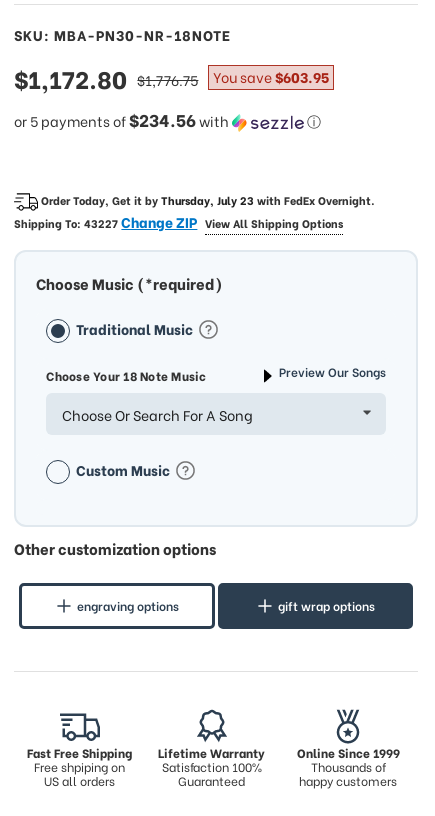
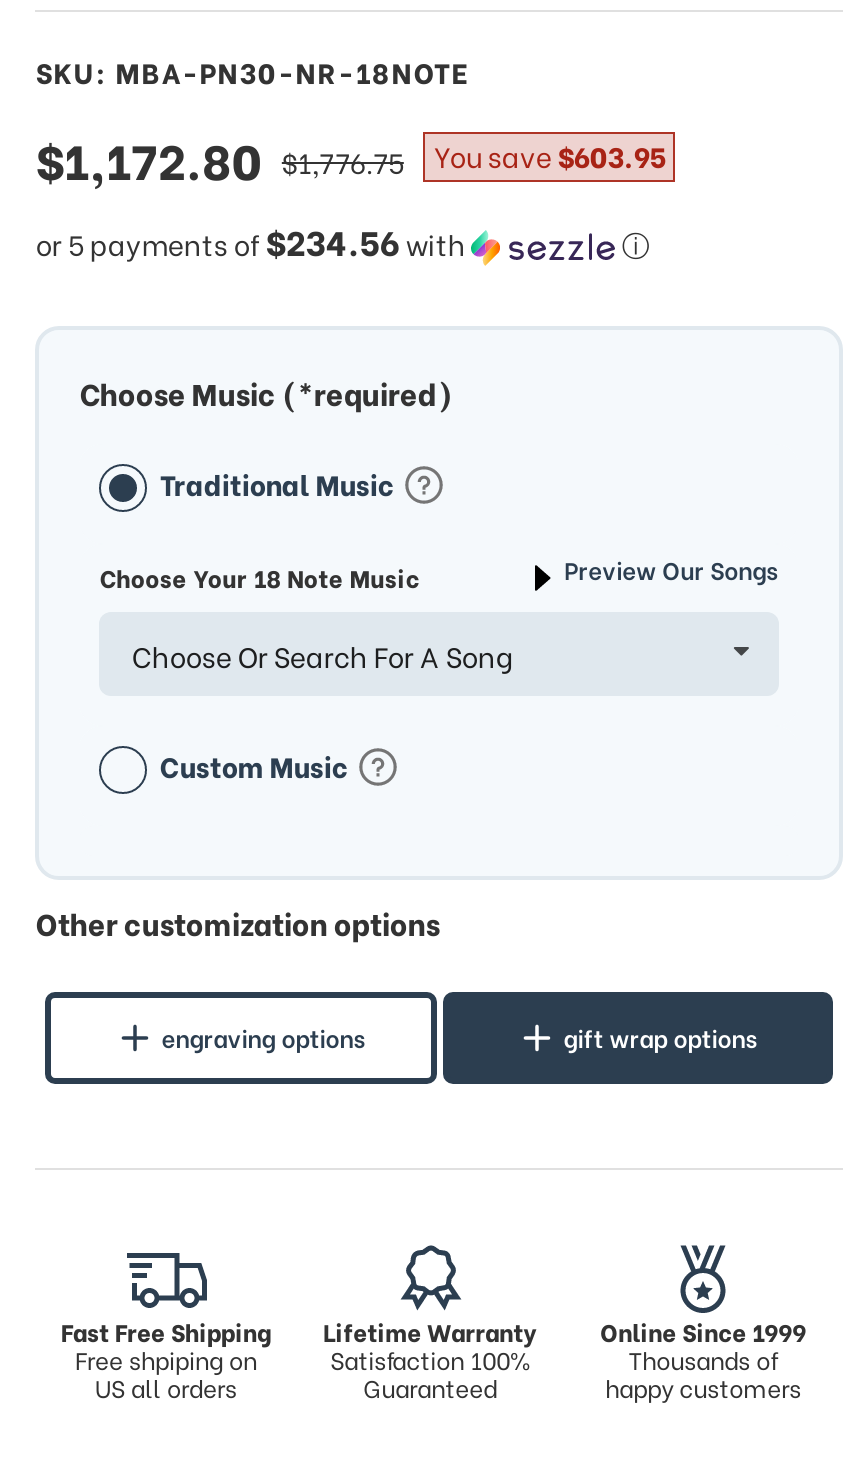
- Order Today, Get it by Thursday, July 23 with FedEx Overnight.
- Shipping To: 43227 Change ZIP View All Shipping Options
